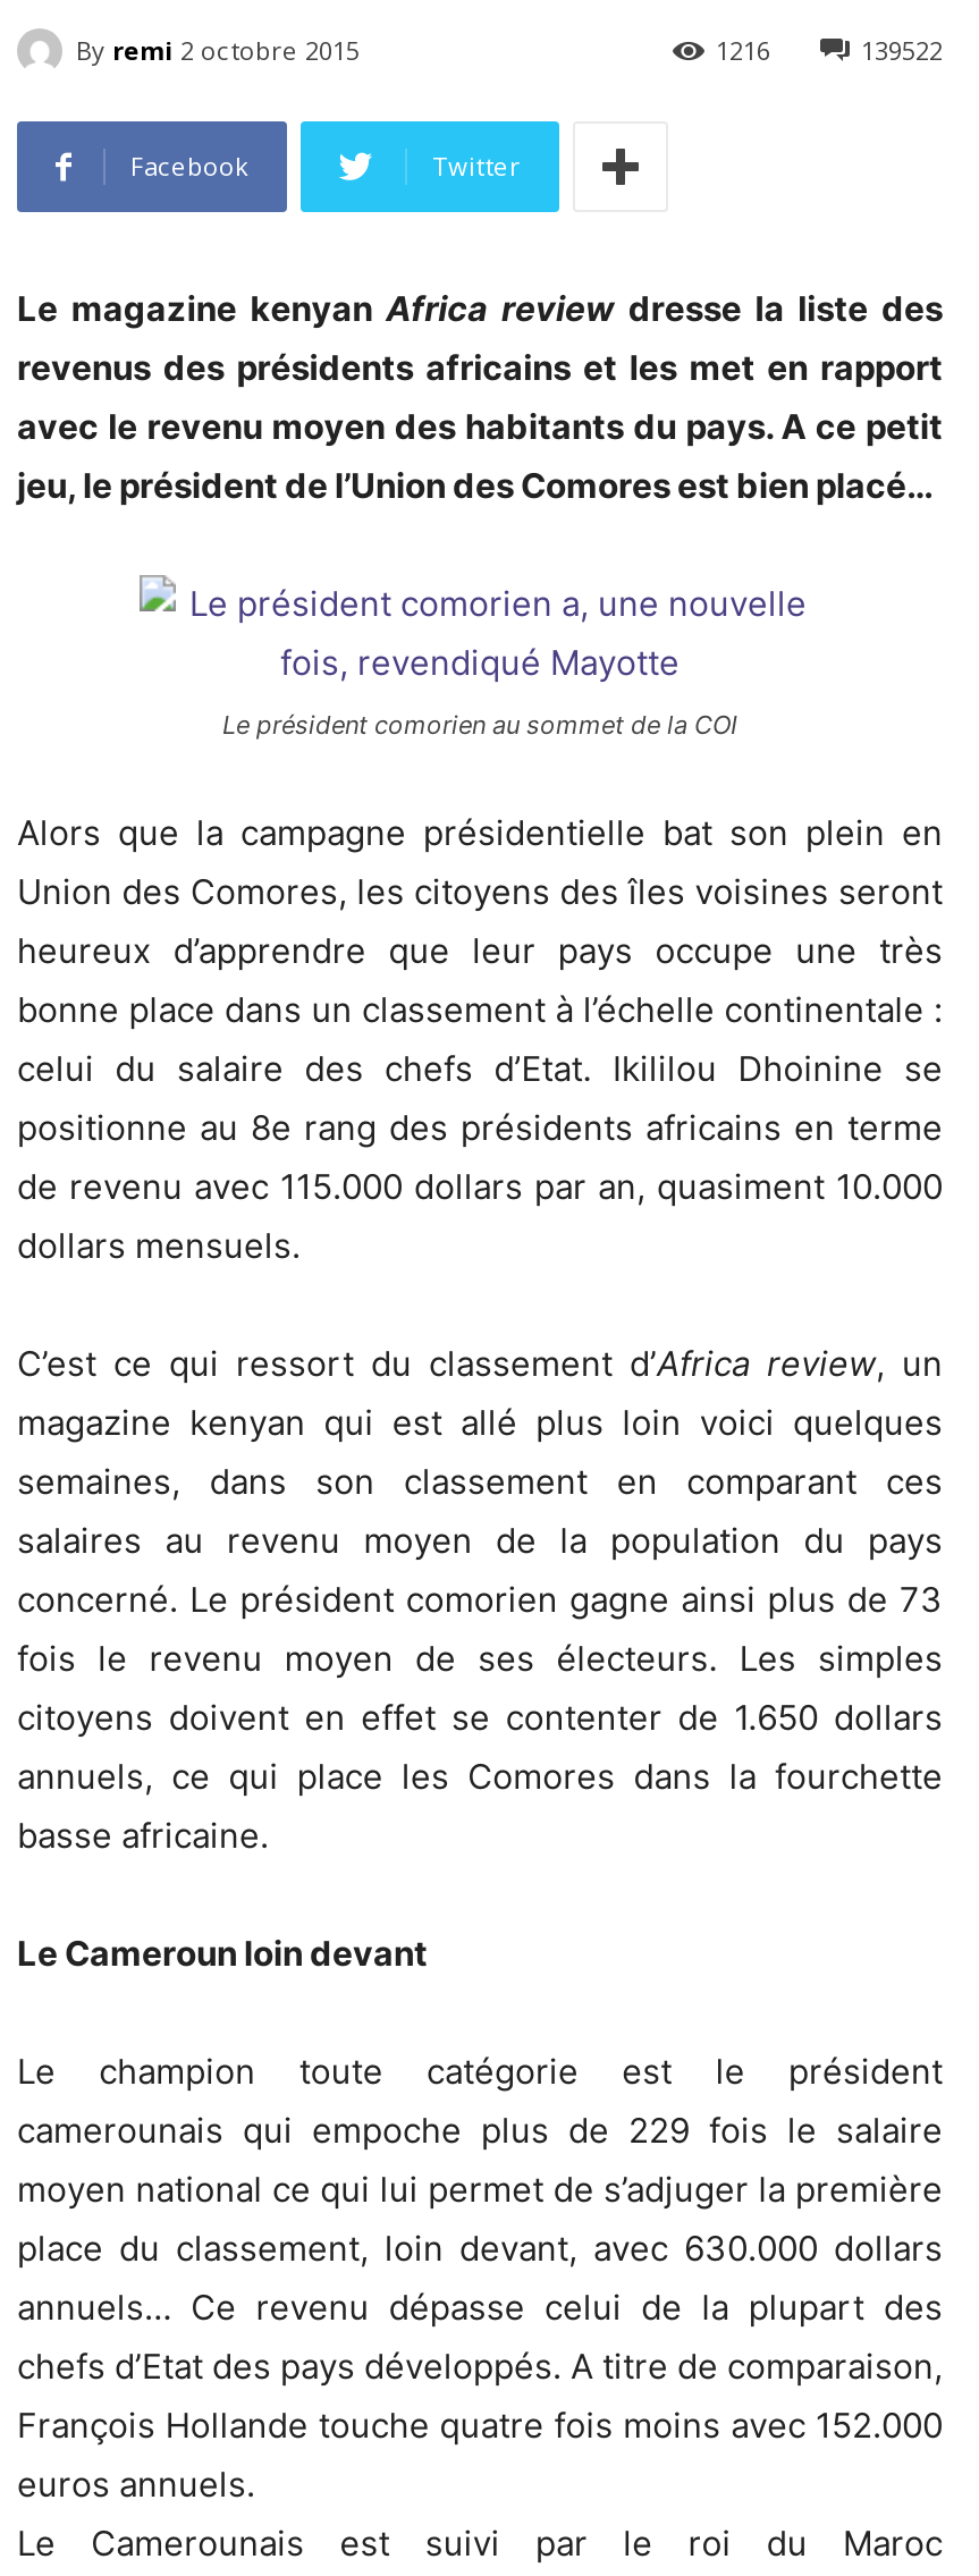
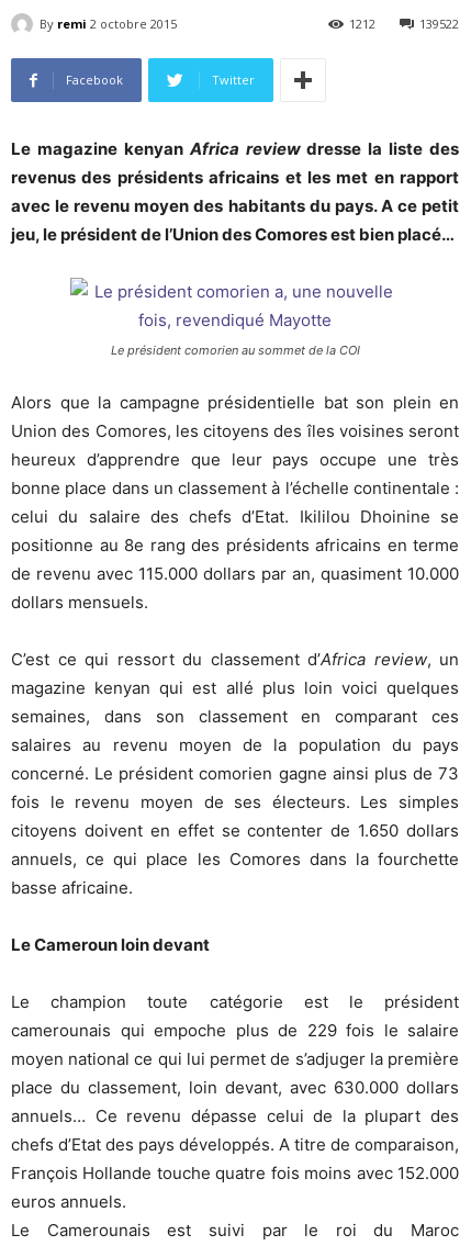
- 1216
+ 1212
